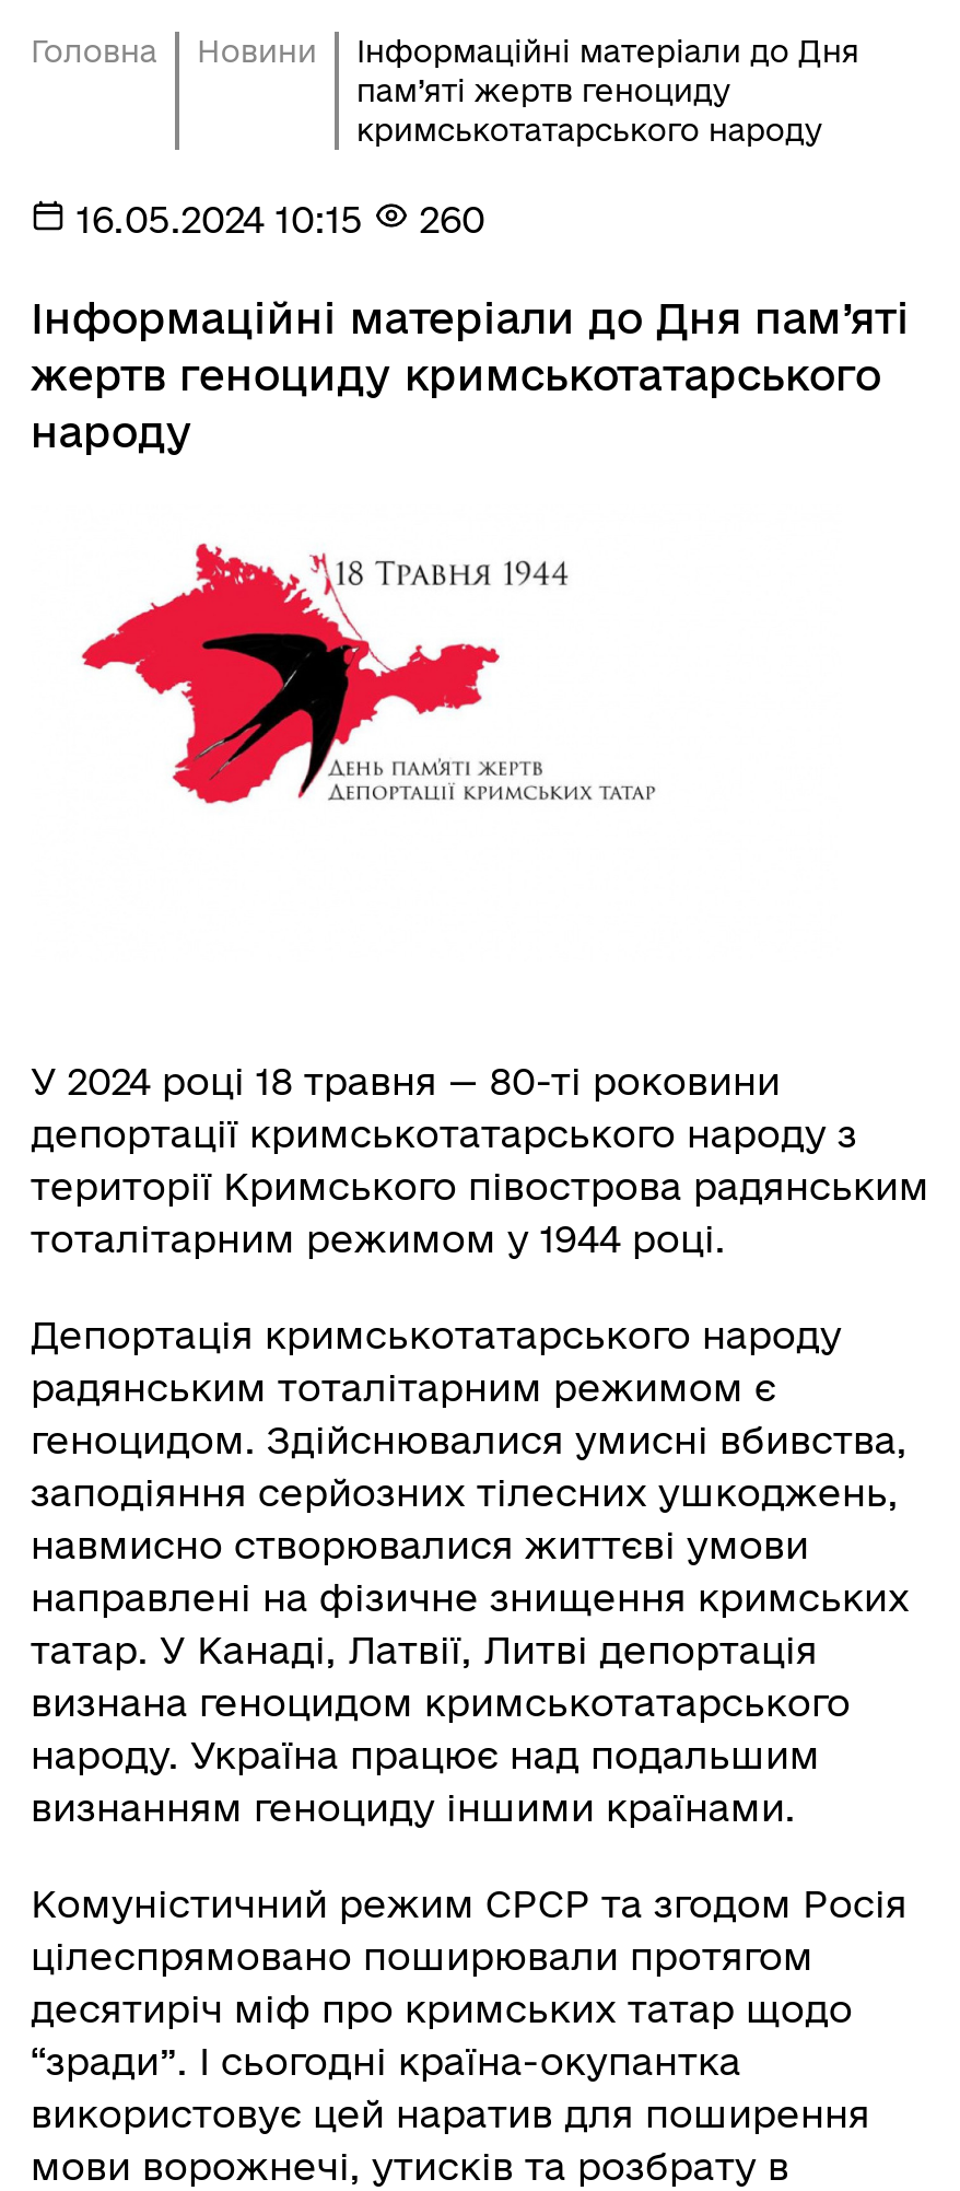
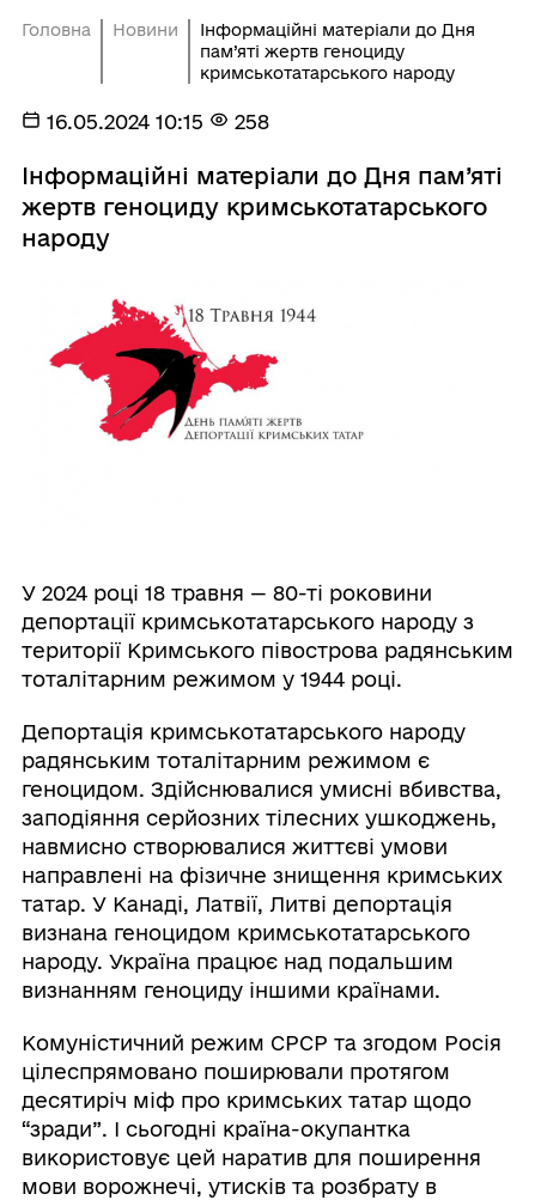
- 16.05.2024 10:15 260
+ 16.05.2024 10:15 258
